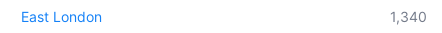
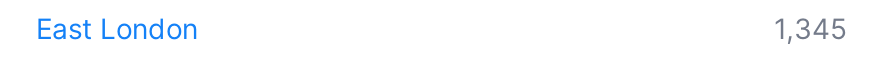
- 1,340
+ 1,345
